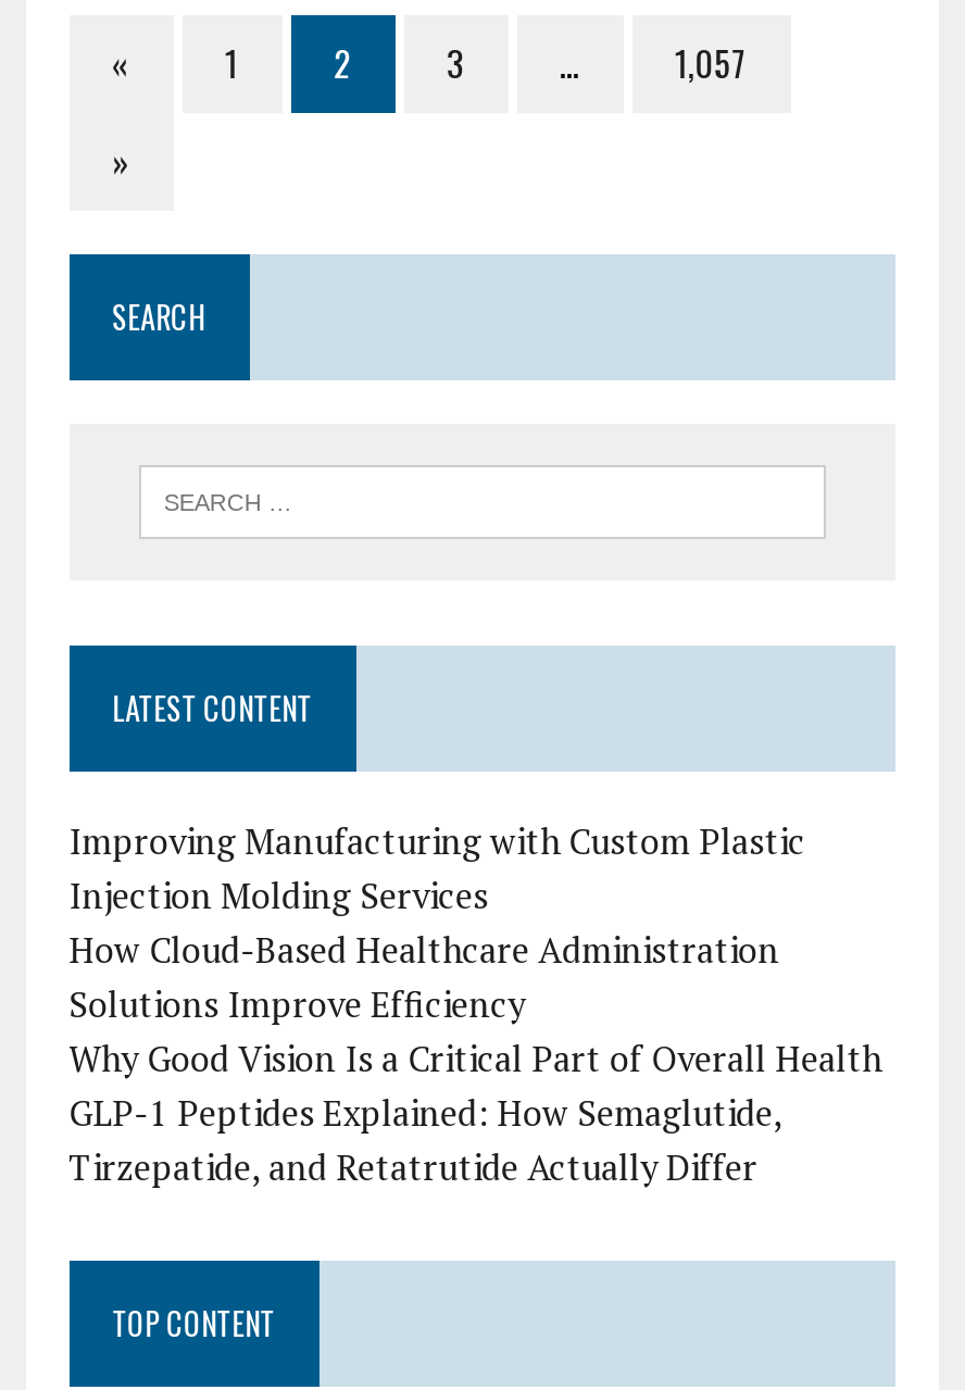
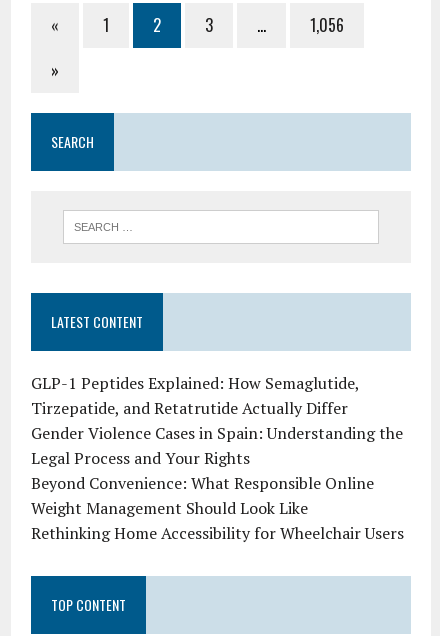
- 1,057
+ 1,056

- Improving Manufacturing with Custom Plastic
- Injection Molding Services
- How Cloud-Based Healthcare Administration
- Solutions Improve Efficiency
- Why Good Vision Is a Critical Part of Overall Health

moved up: GLP-1 Peptides Explained: How Semaglutide, | Tirzepatide, and Retatrutide Actually Differ

+ Gender Violence Cases in Spain: Understanding the
+ Legal Process and Your Rights
+ Beyond Convenience: What Responsible Online
+ Weight Management Should Look Like
+ Rethinking Home Accessibility for Wheelchair Users
